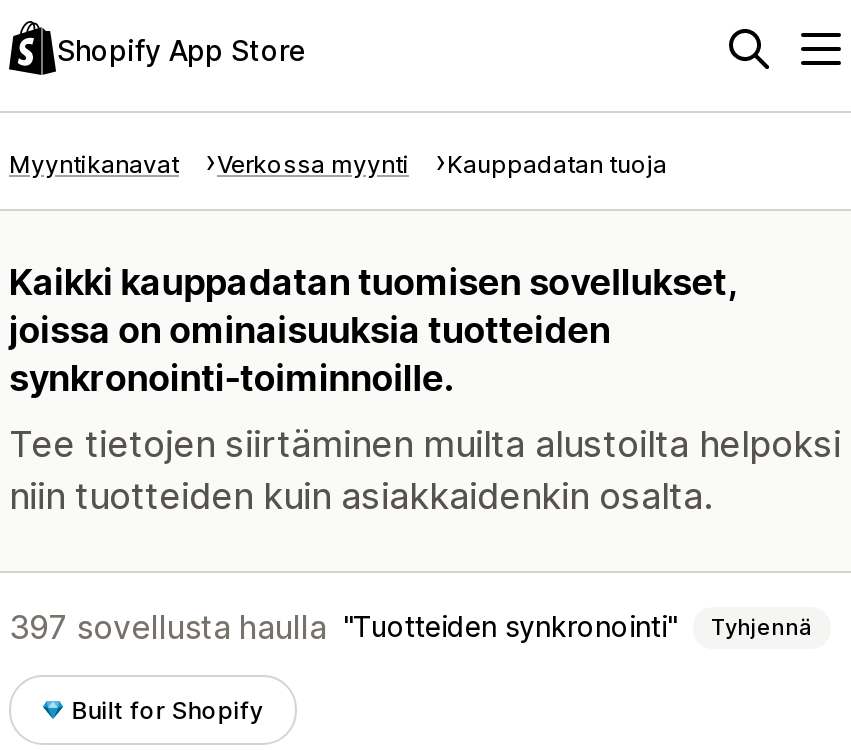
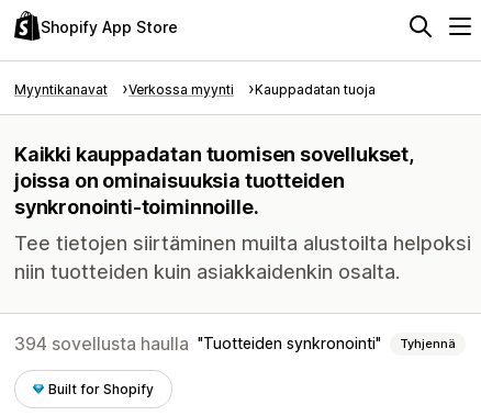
- 397 sovellusta haulla
+ 394 sovellusta haulla
